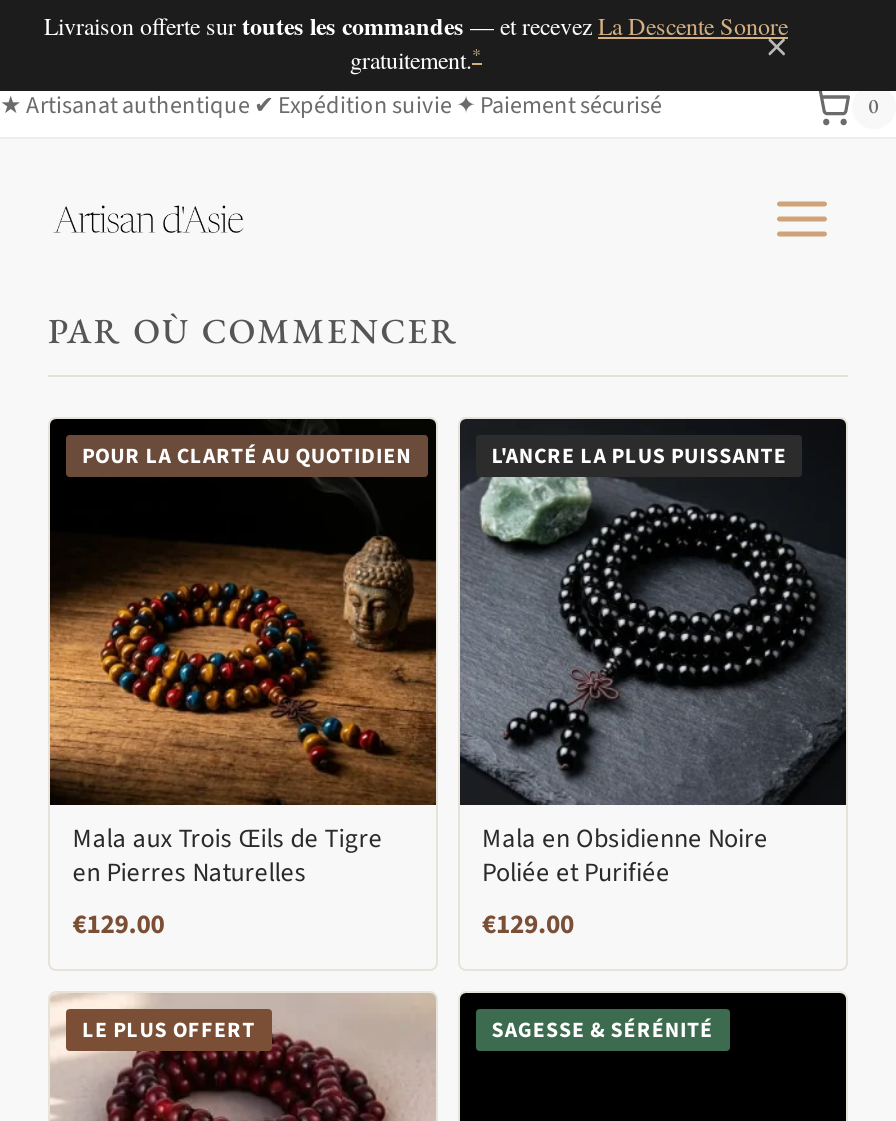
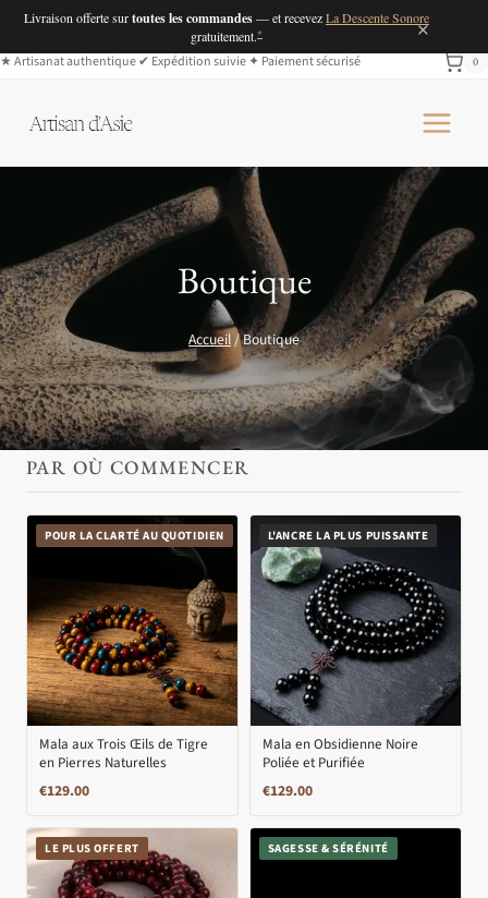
+ [image]
+ Boutique
+ Accueil / Boutique
